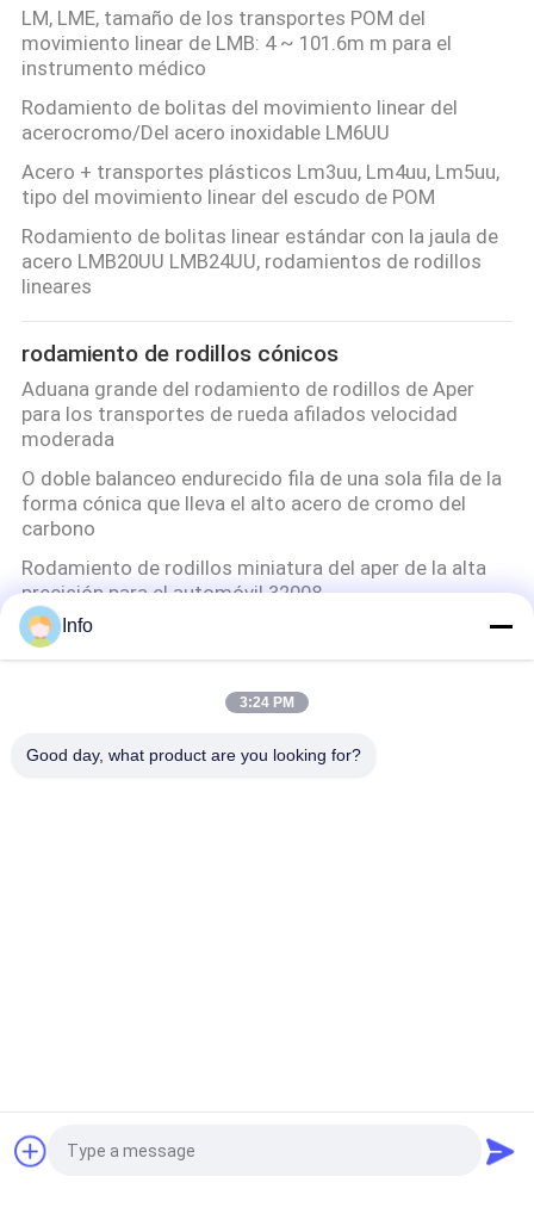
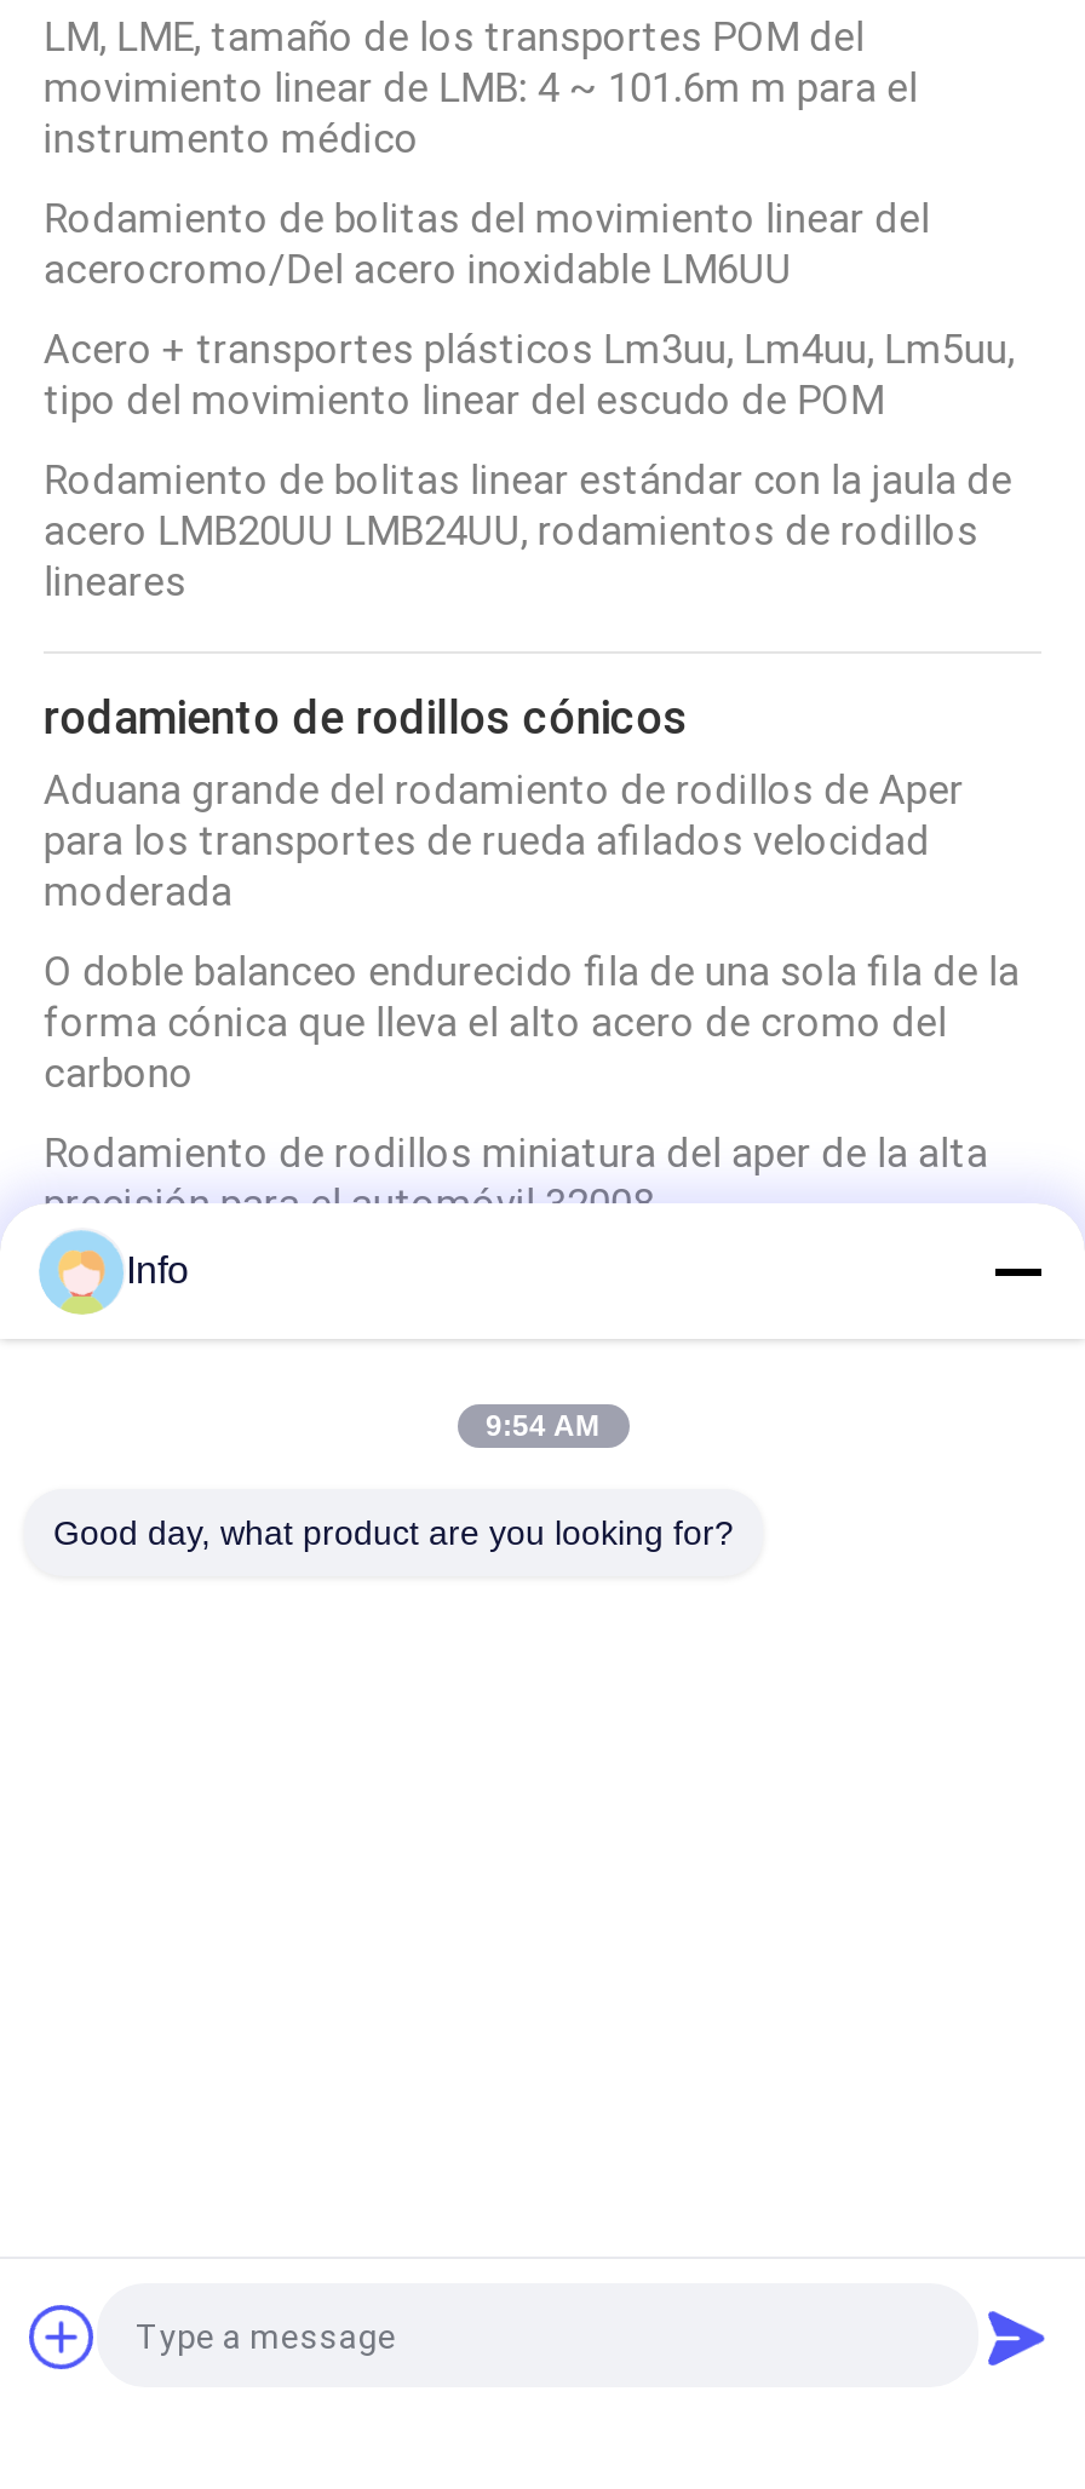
- 3:24 PM
+ 9:54 AM
